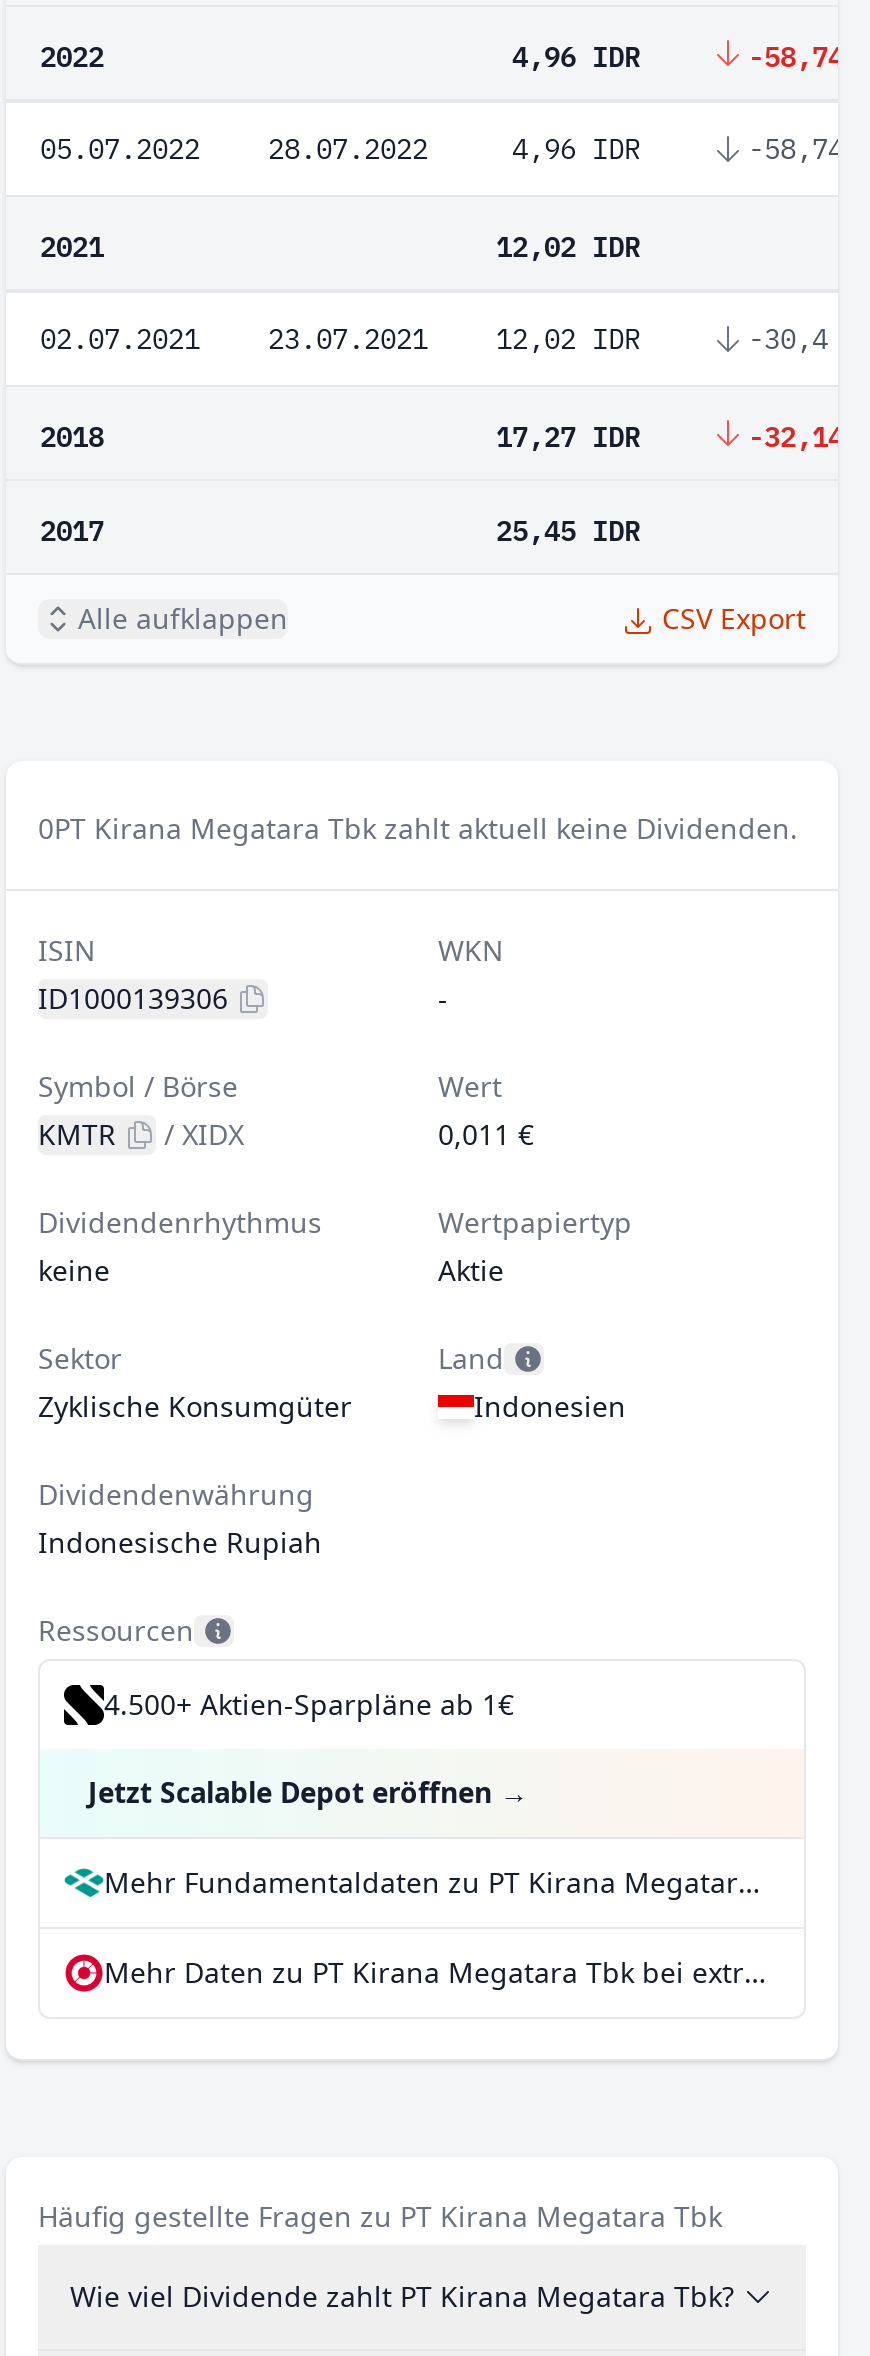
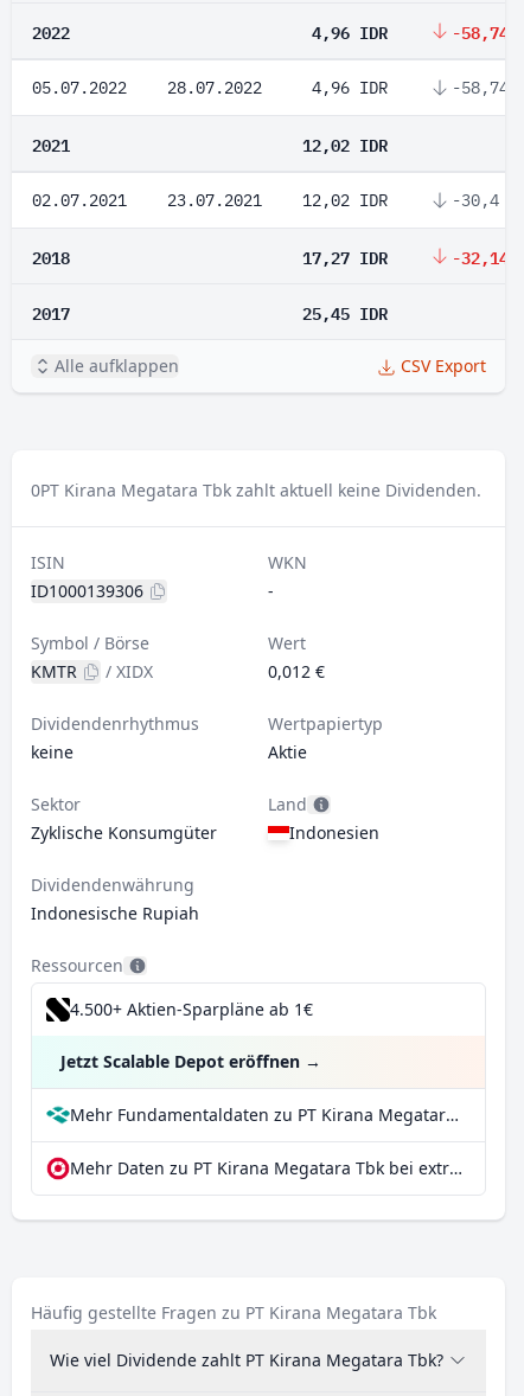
- 0,011 €
+ 0,012 €
